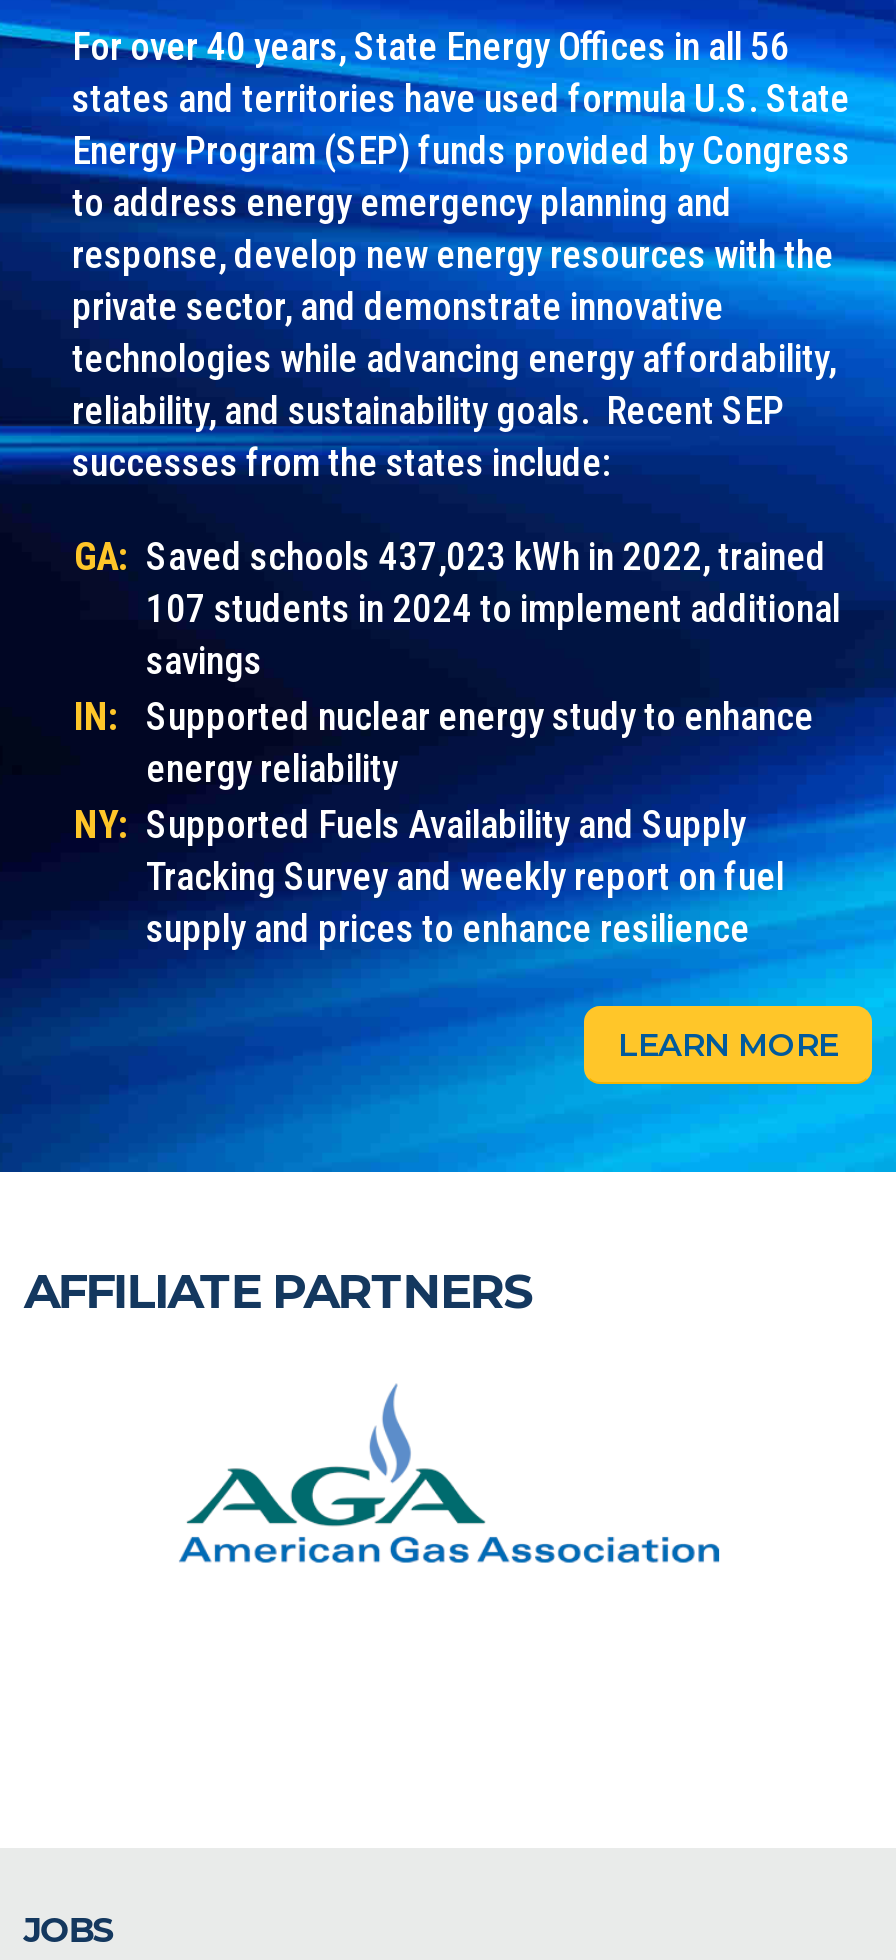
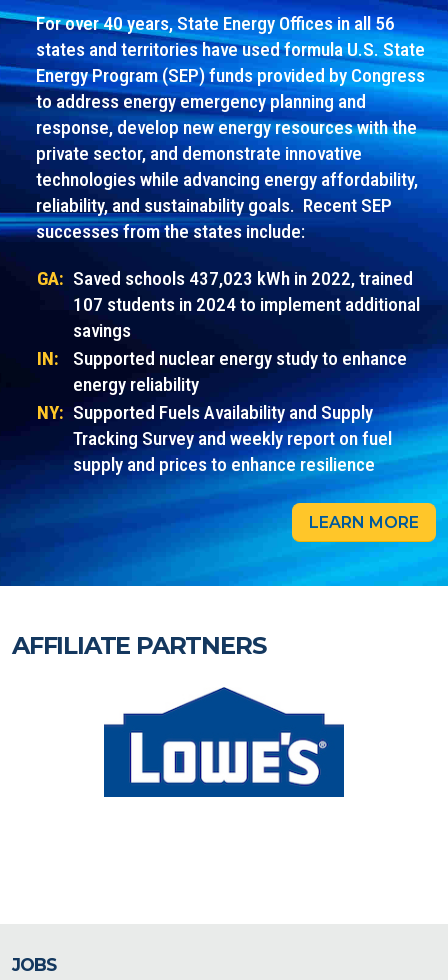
- [image]
+ [image]
